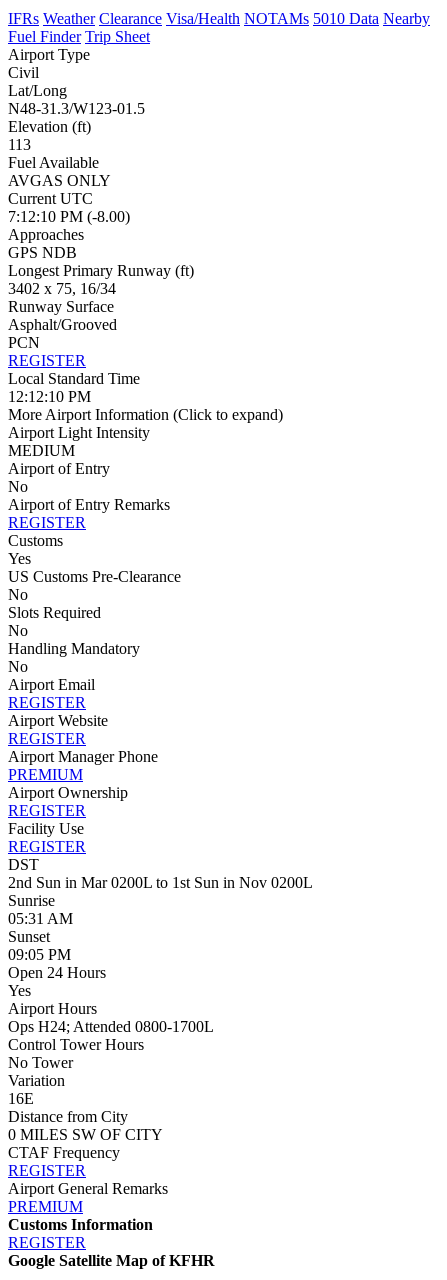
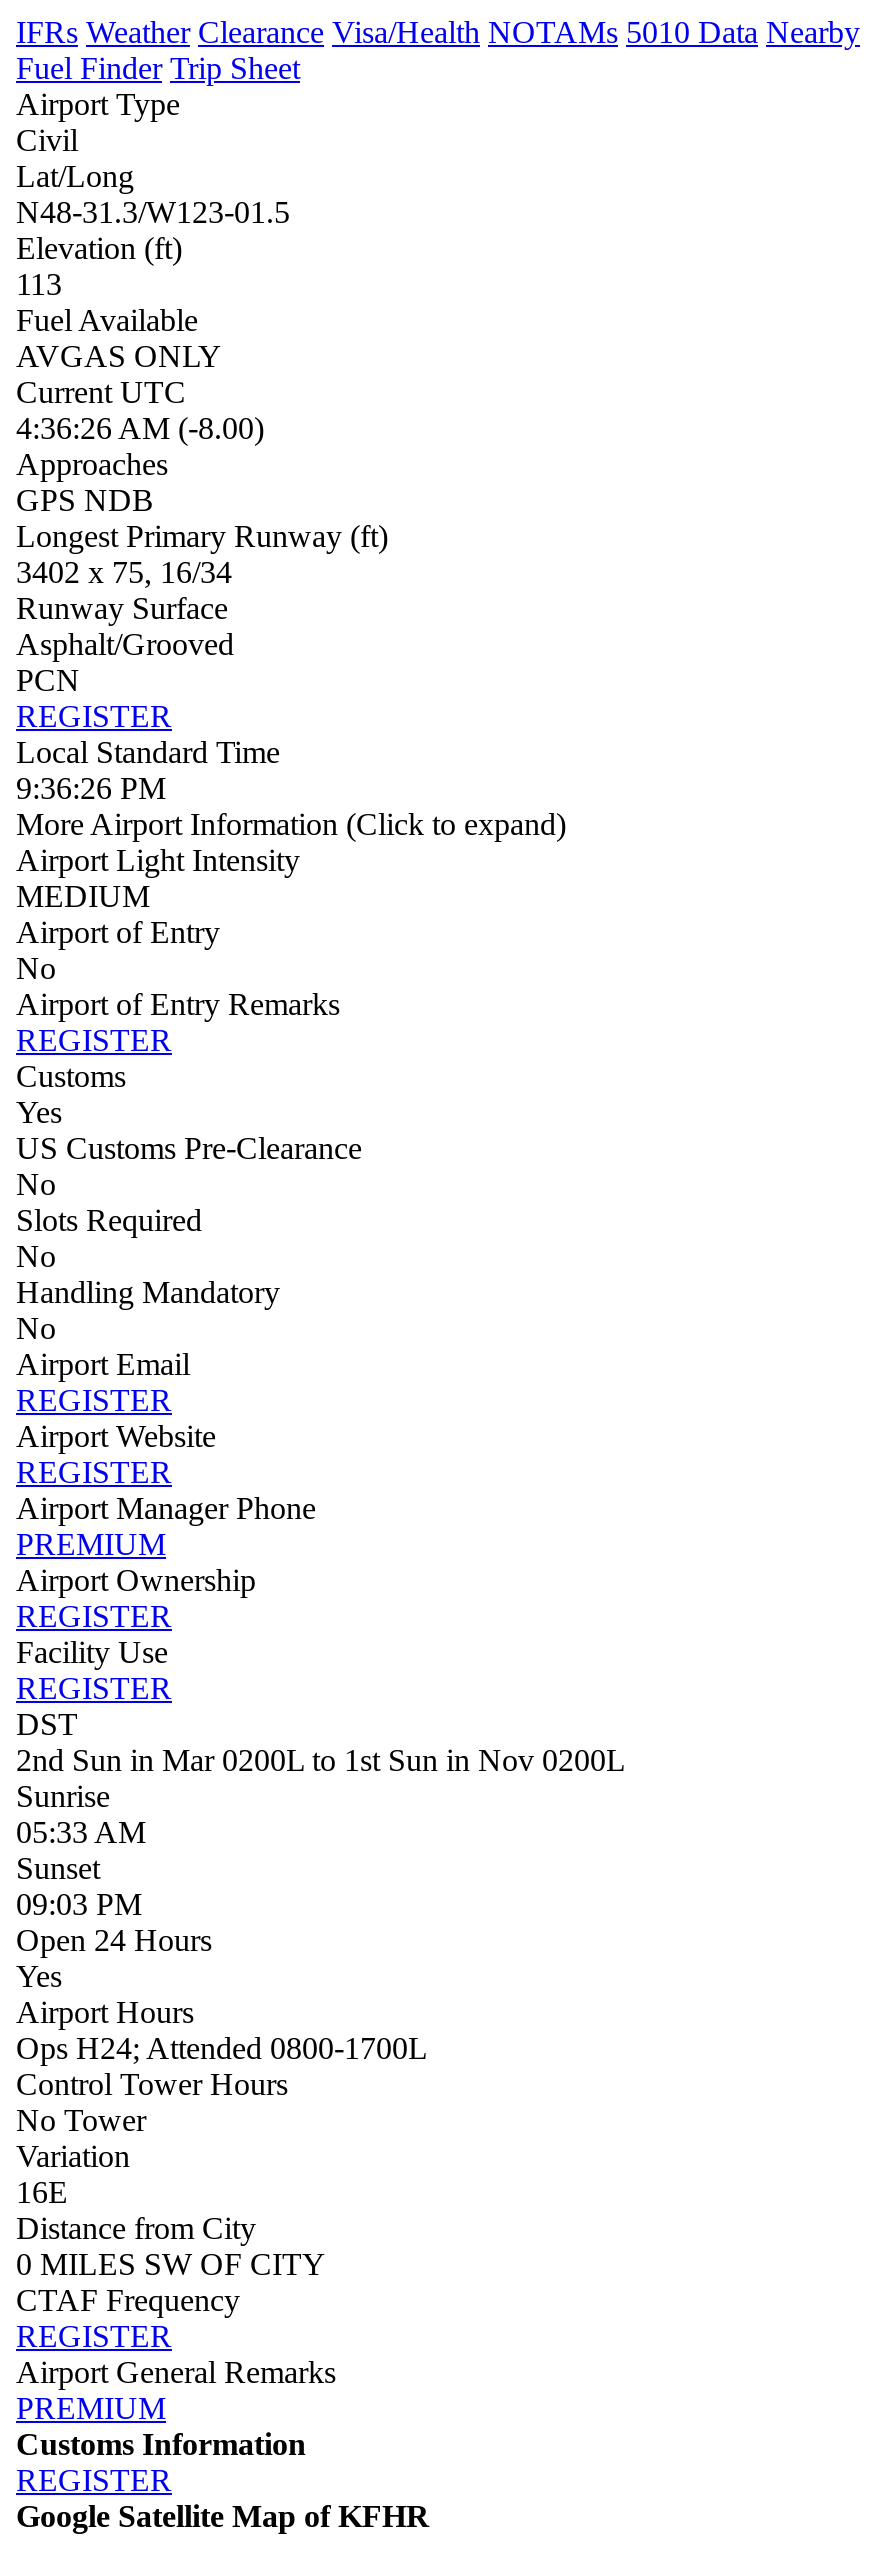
- 7:12:10 PM (-8.00)
+ 4:36:26 AM (-8.00)

- 12:12:10 PM
+ 9:36:26 PM

- 05:31 AM
+ 05:33 AM

- 09:05 PM
+ 09:03 PM
